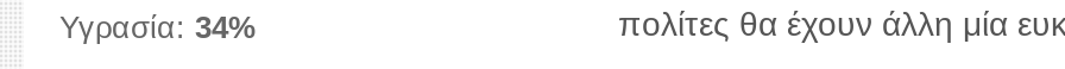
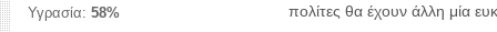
- Υγρασία: 34%
+ Υγρασία: 58%
